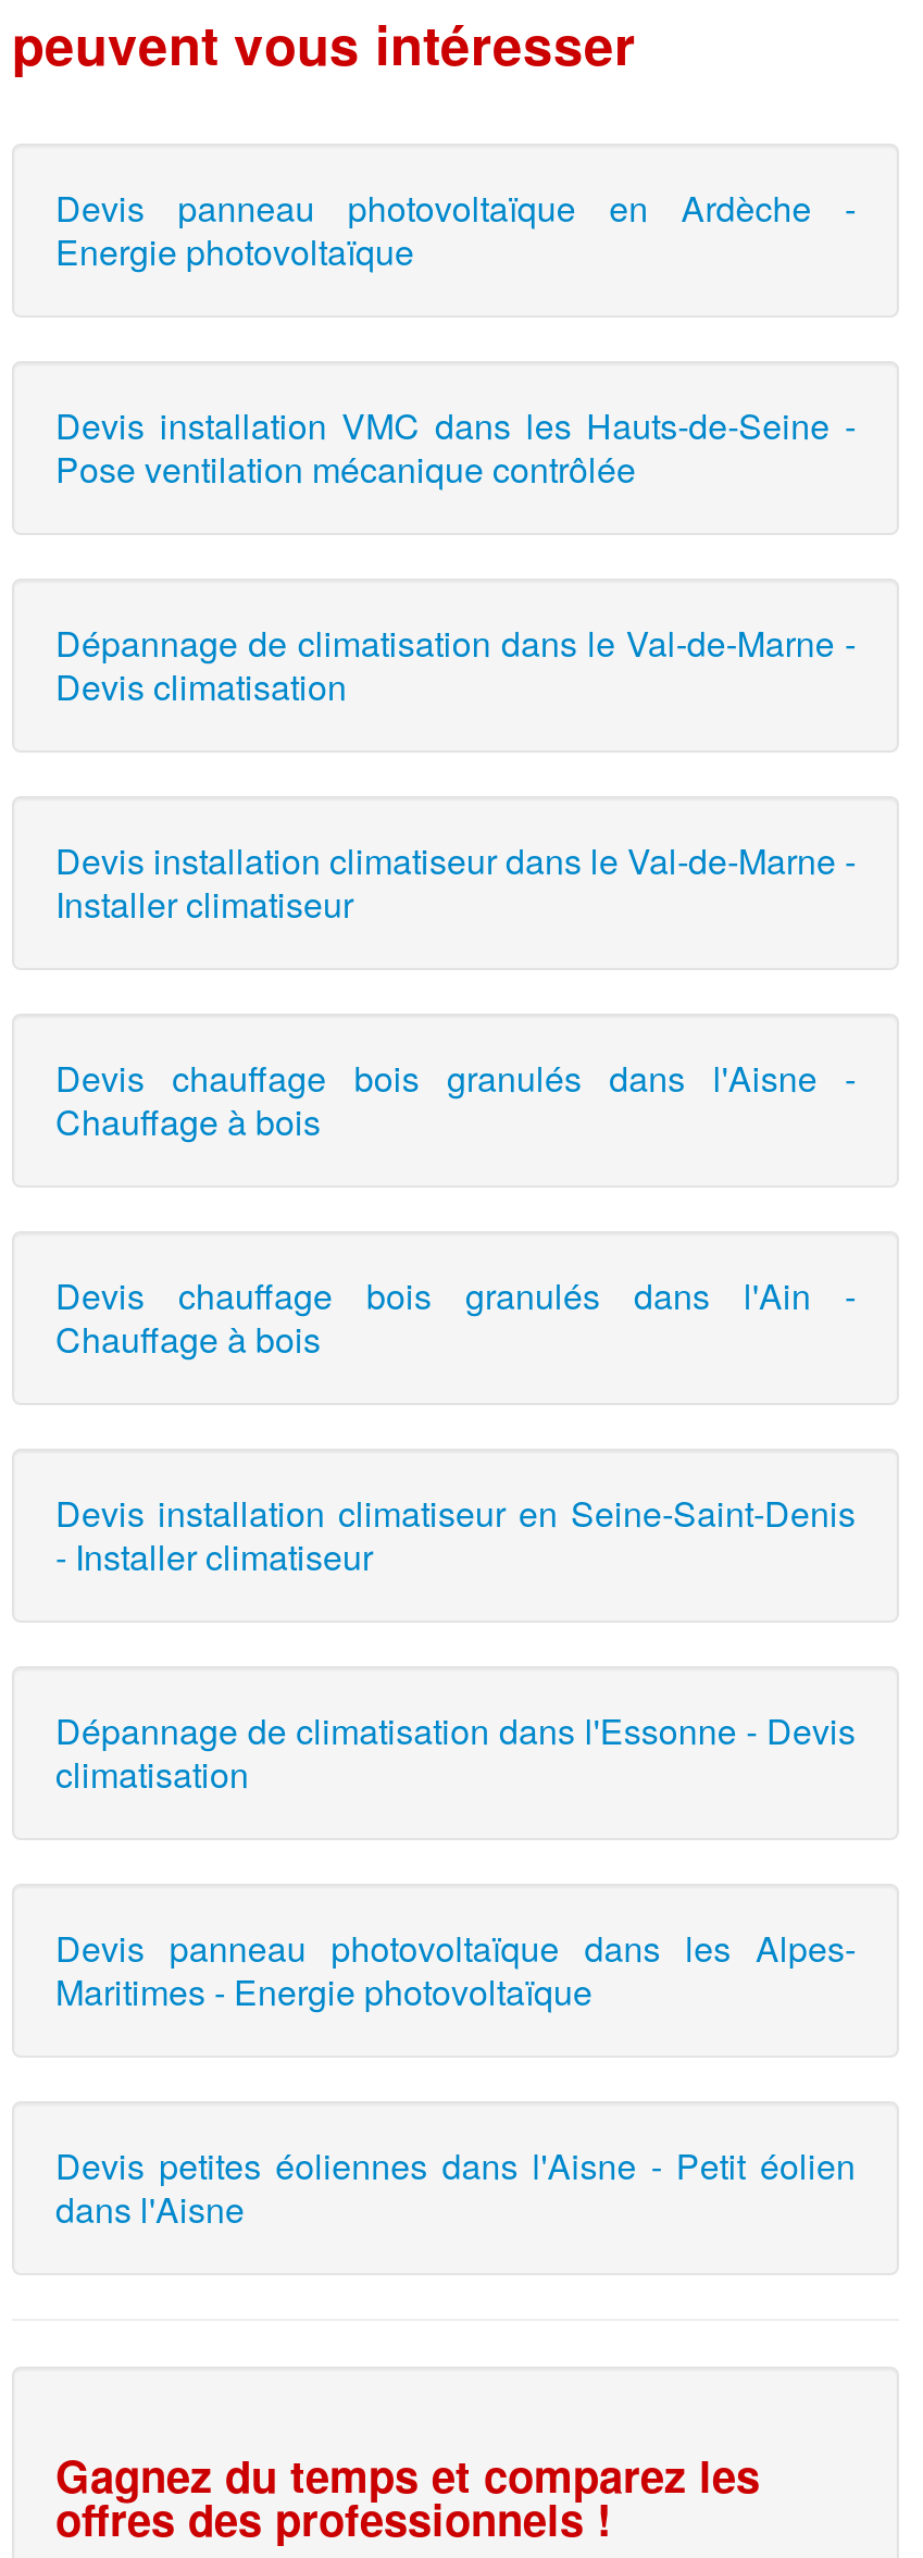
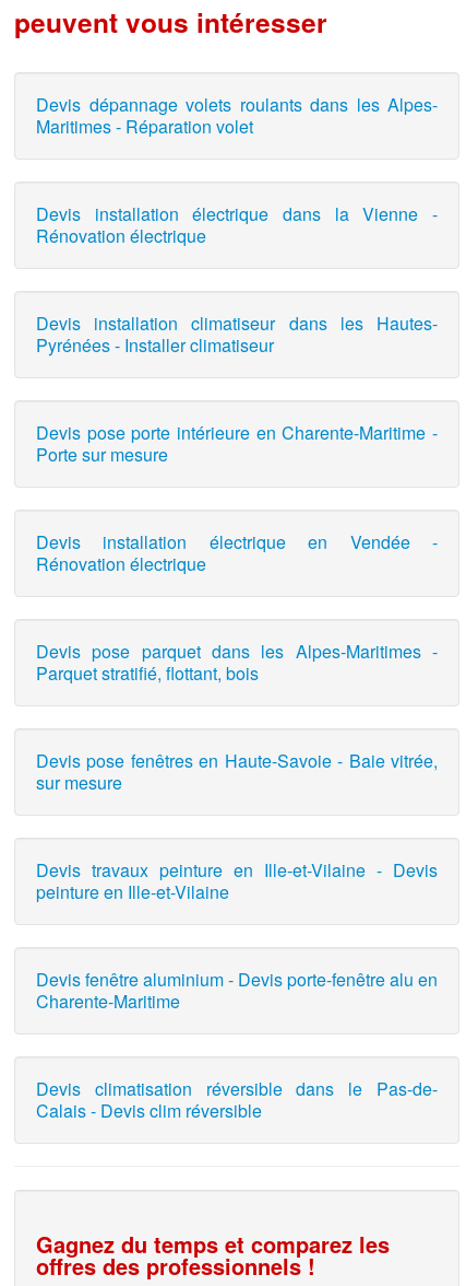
- Devis panneau photovoltaïque en Ardèche -
- Energie photovoltaïque
+ Devis dépannage volets roulants dans les Alpes-
+ Maritimes - Réparation volet

- Devis installation VMC dans les Hauts-de-Seine -
- Pose ventilation mécanique contrôlée
+ Devis installation électrique dans la Vienne -
+ Rénovation électrique

- Dépannage de climatisation dans le Val-de-Marne -
- Devis climatisation
+ Devis installation climatiseur dans les Hautes-
+ Pyrénées - Installer climatiseur

- Devis installation climatiseur dans le Val-de-Marne -
- Installer climatiseur
+ Devis pose porte intérieure en Charente-Maritime -
+ Porte sur mesure

- Devis chauffage bois granulés dans l'Aisne -
- Chauffage à bois
+ Devis installation électrique en Vendée -
+ Rénovation électrique

- Devis chauffage bois granulés dans l'Ain -
- Chauffage à bois
+ Devis pose parquet dans les Alpes-Maritimes -
+ Parquet stratifié, flottant, bois

- Devis installation climatiseur en Seine-Saint-Denis
- - Installer climatiseur
+ Devis pose fenêtres en Haute-Savoie - Baie vitrée,
+ sur mesure

- Dépannage de climatisation dans l'Essonne - Devis
- climatisation
+ Devis travaux peinture en Ille-et-Vilaine - Devis
+ peinture en Ille-et-Vilaine

- Devis panneau photovoltaïque dans les Alpes-
- Maritimes - Energie photovoltaïque
+ Devis fenêtre aluminium - Devis porte-fenêtre alu en
+ Charente-Maritime

- Devis petites éoliennes dans l'Aisne - Petit éolien
- dans l'Aisne
+ Devis climatisation réversible dans le Pas-de-
+ Calais - Devis clim réversible
